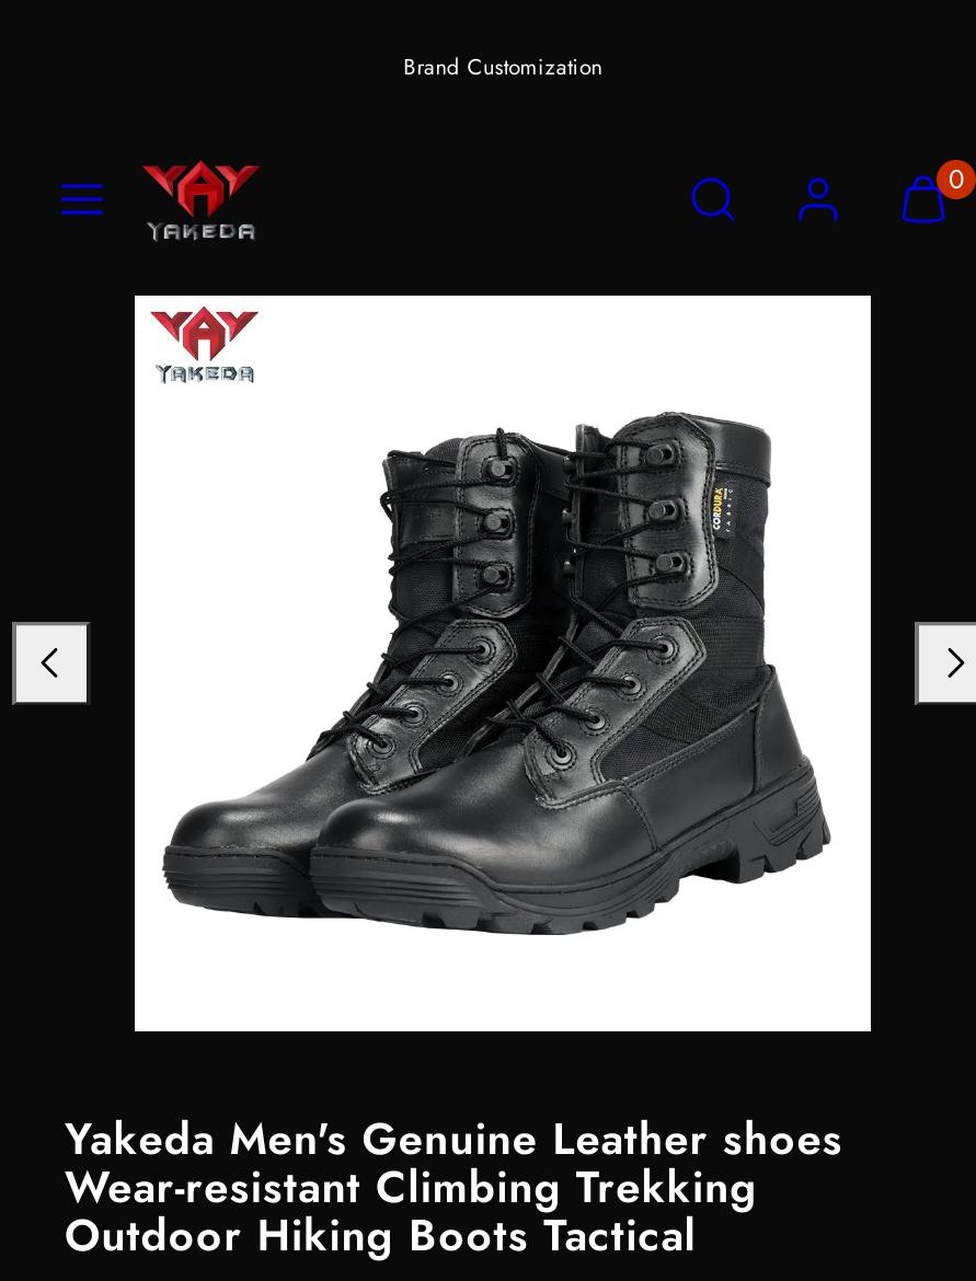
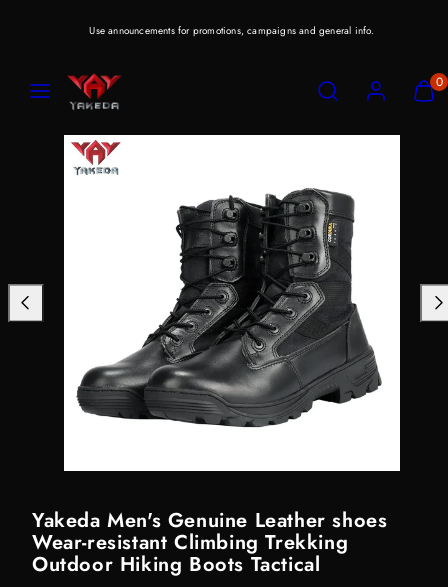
- Brand Customization
+ Use announcements for promotions, campaigns and general info.
